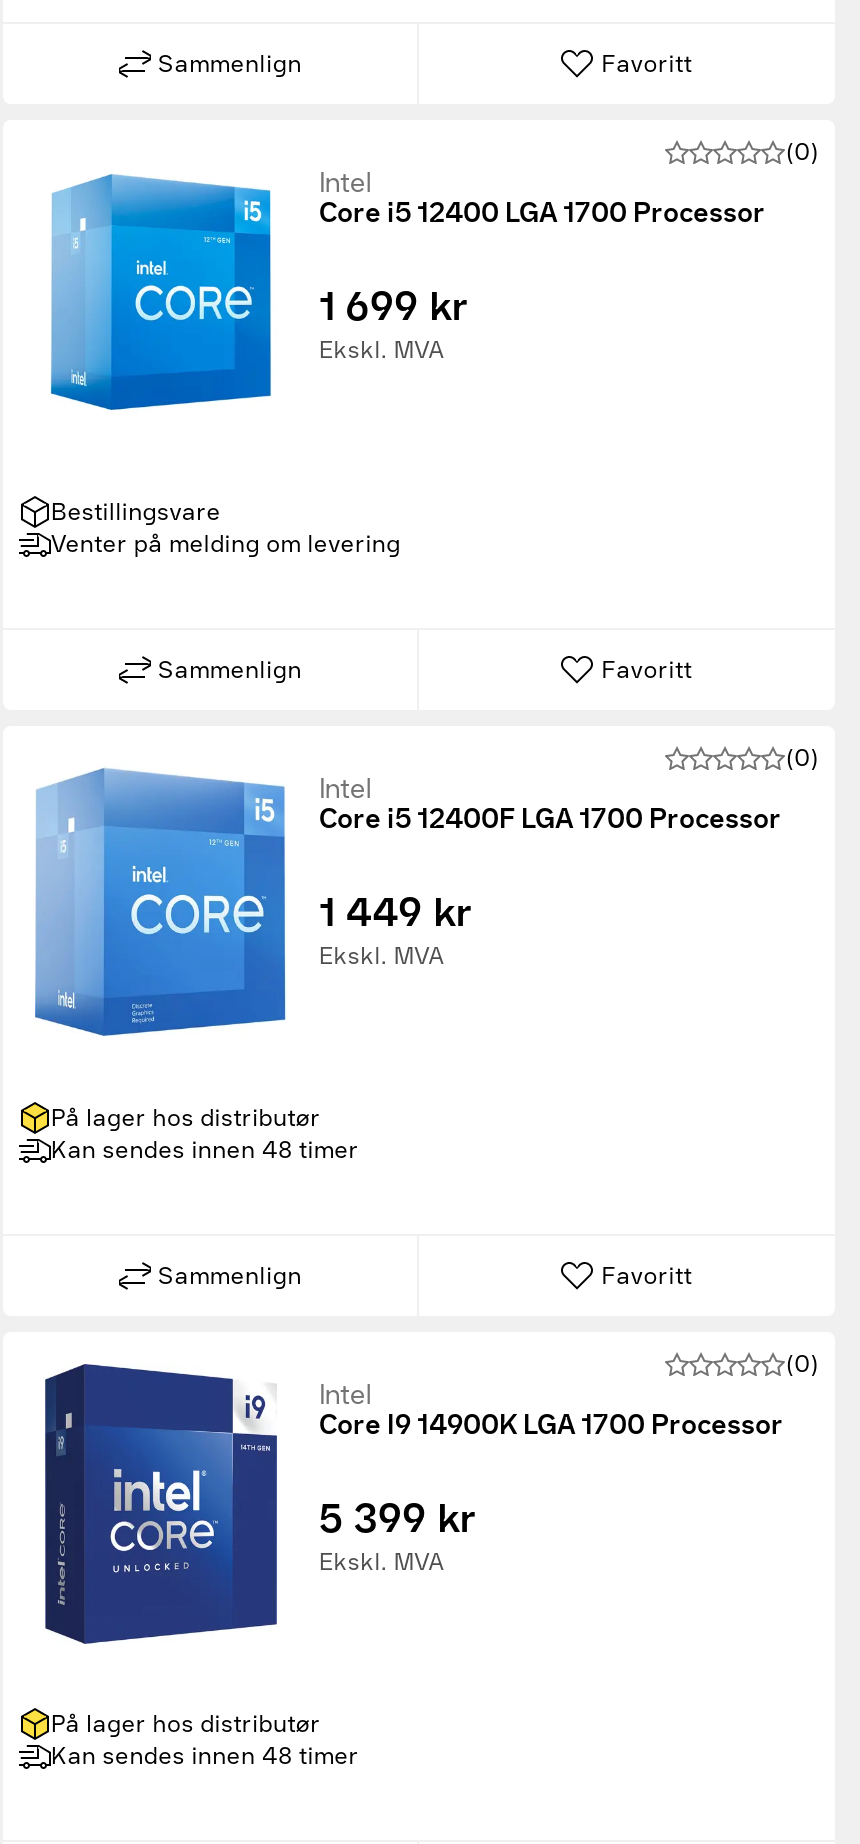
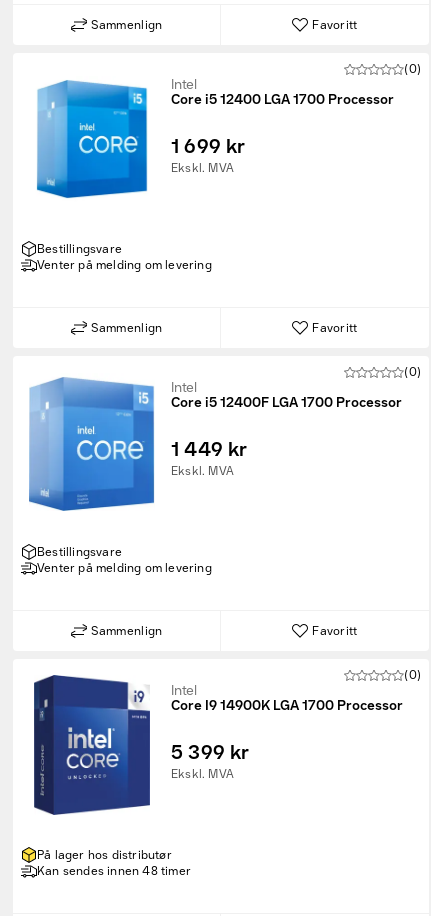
- På lager hos distributør
- Kan sendes innen 48 timer
+ Bestillingsvare
+ Venter på melding om levering
